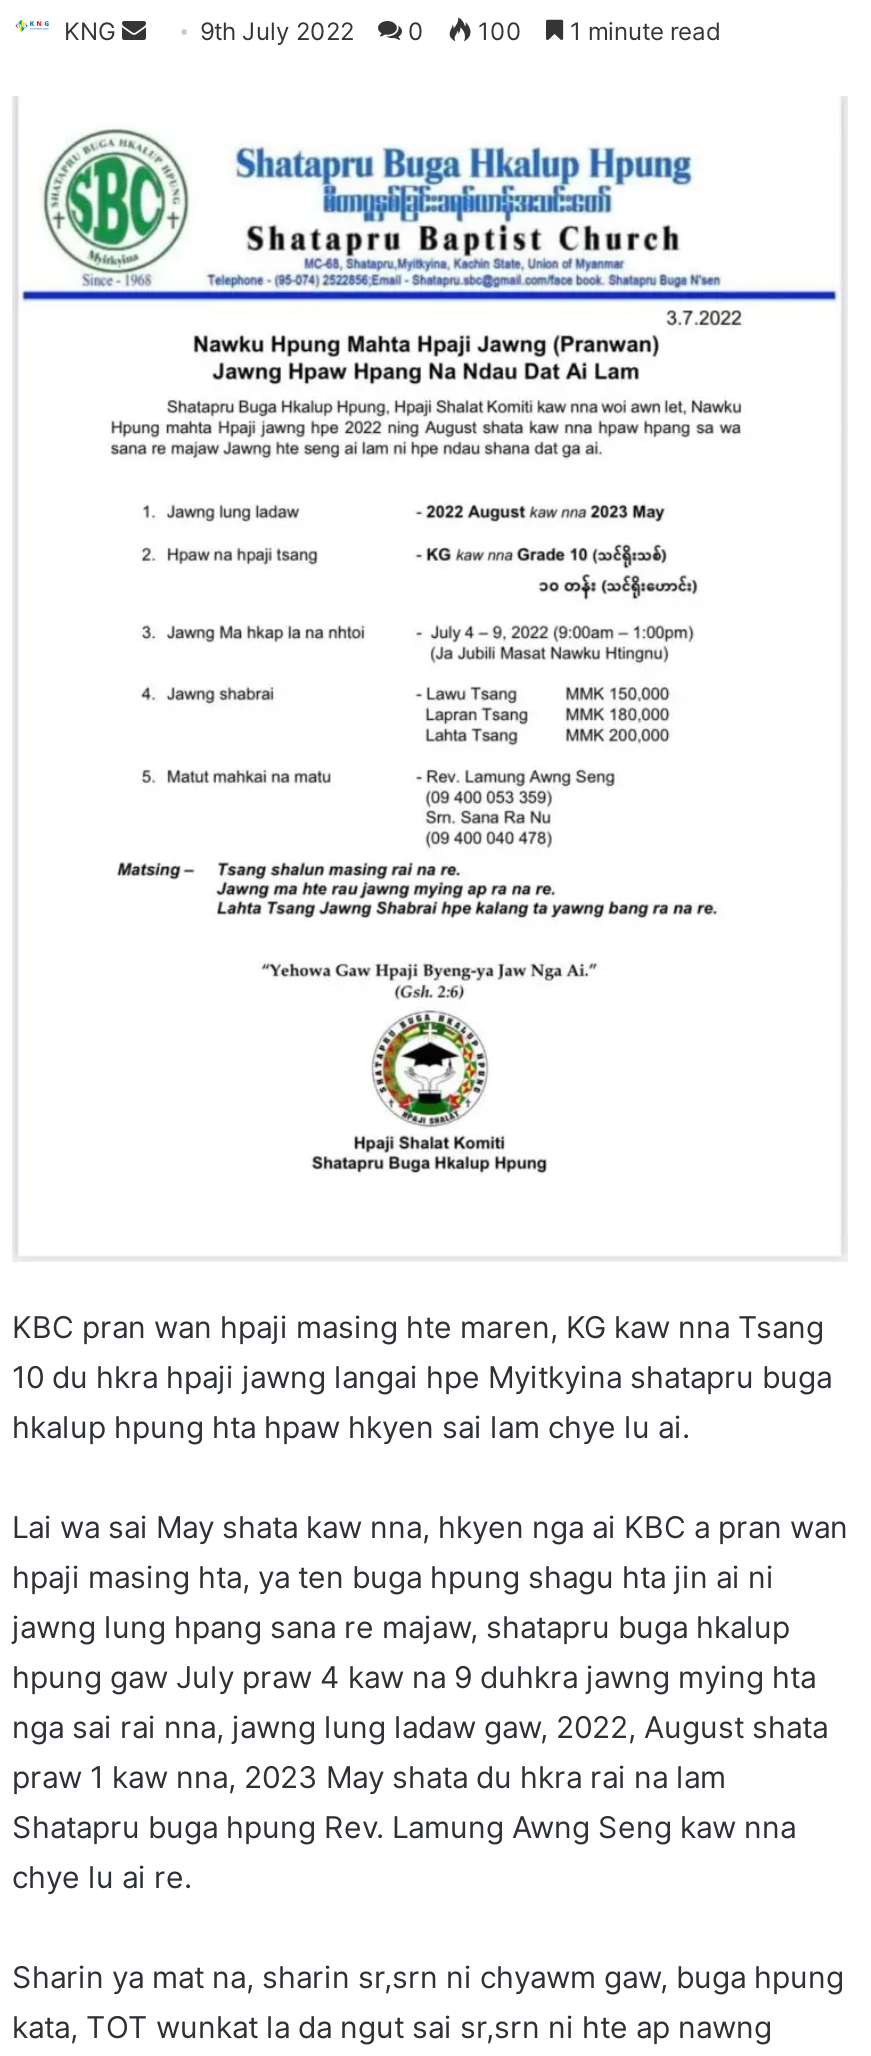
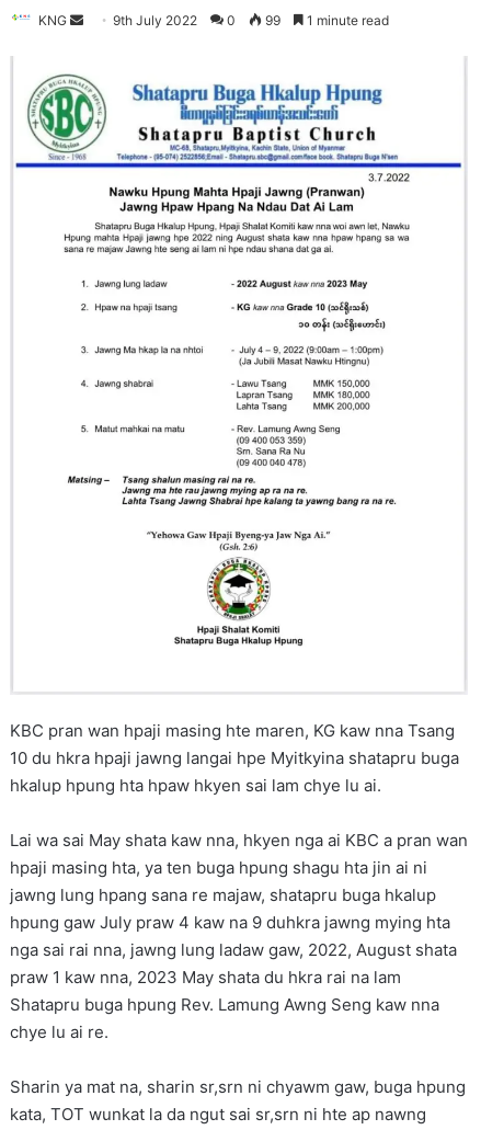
- 100
+ 99
